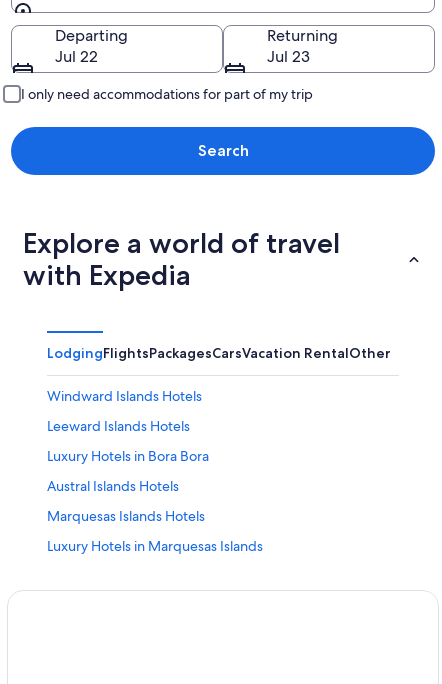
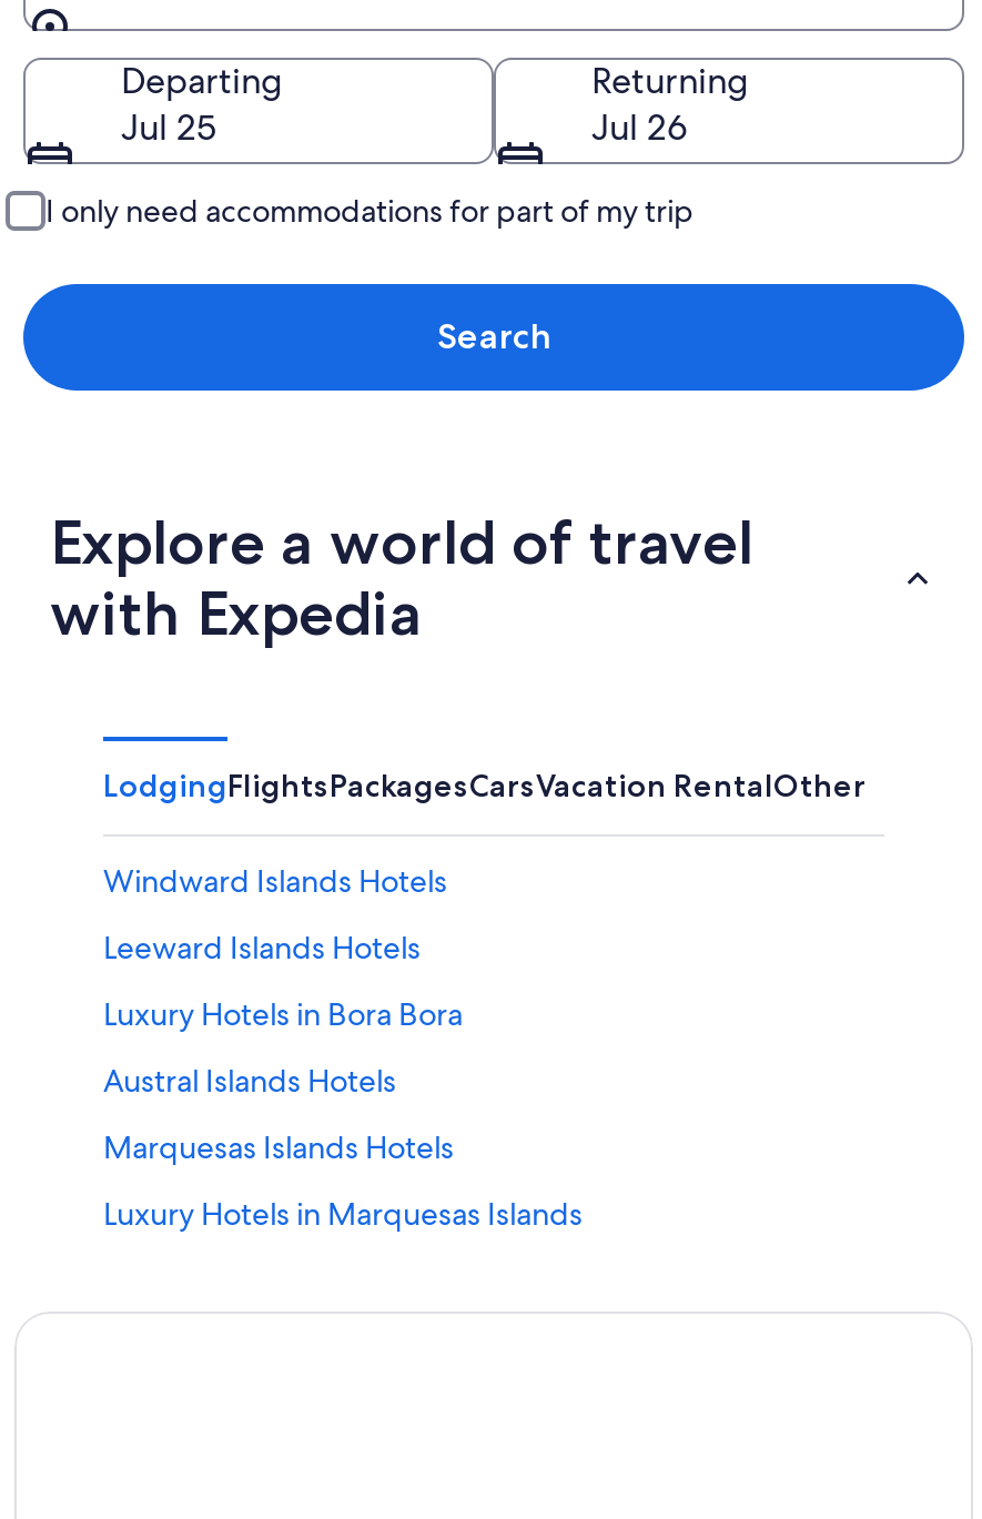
- Jul 22
+ Jul 25

- Jul 23
+ Jul 26
